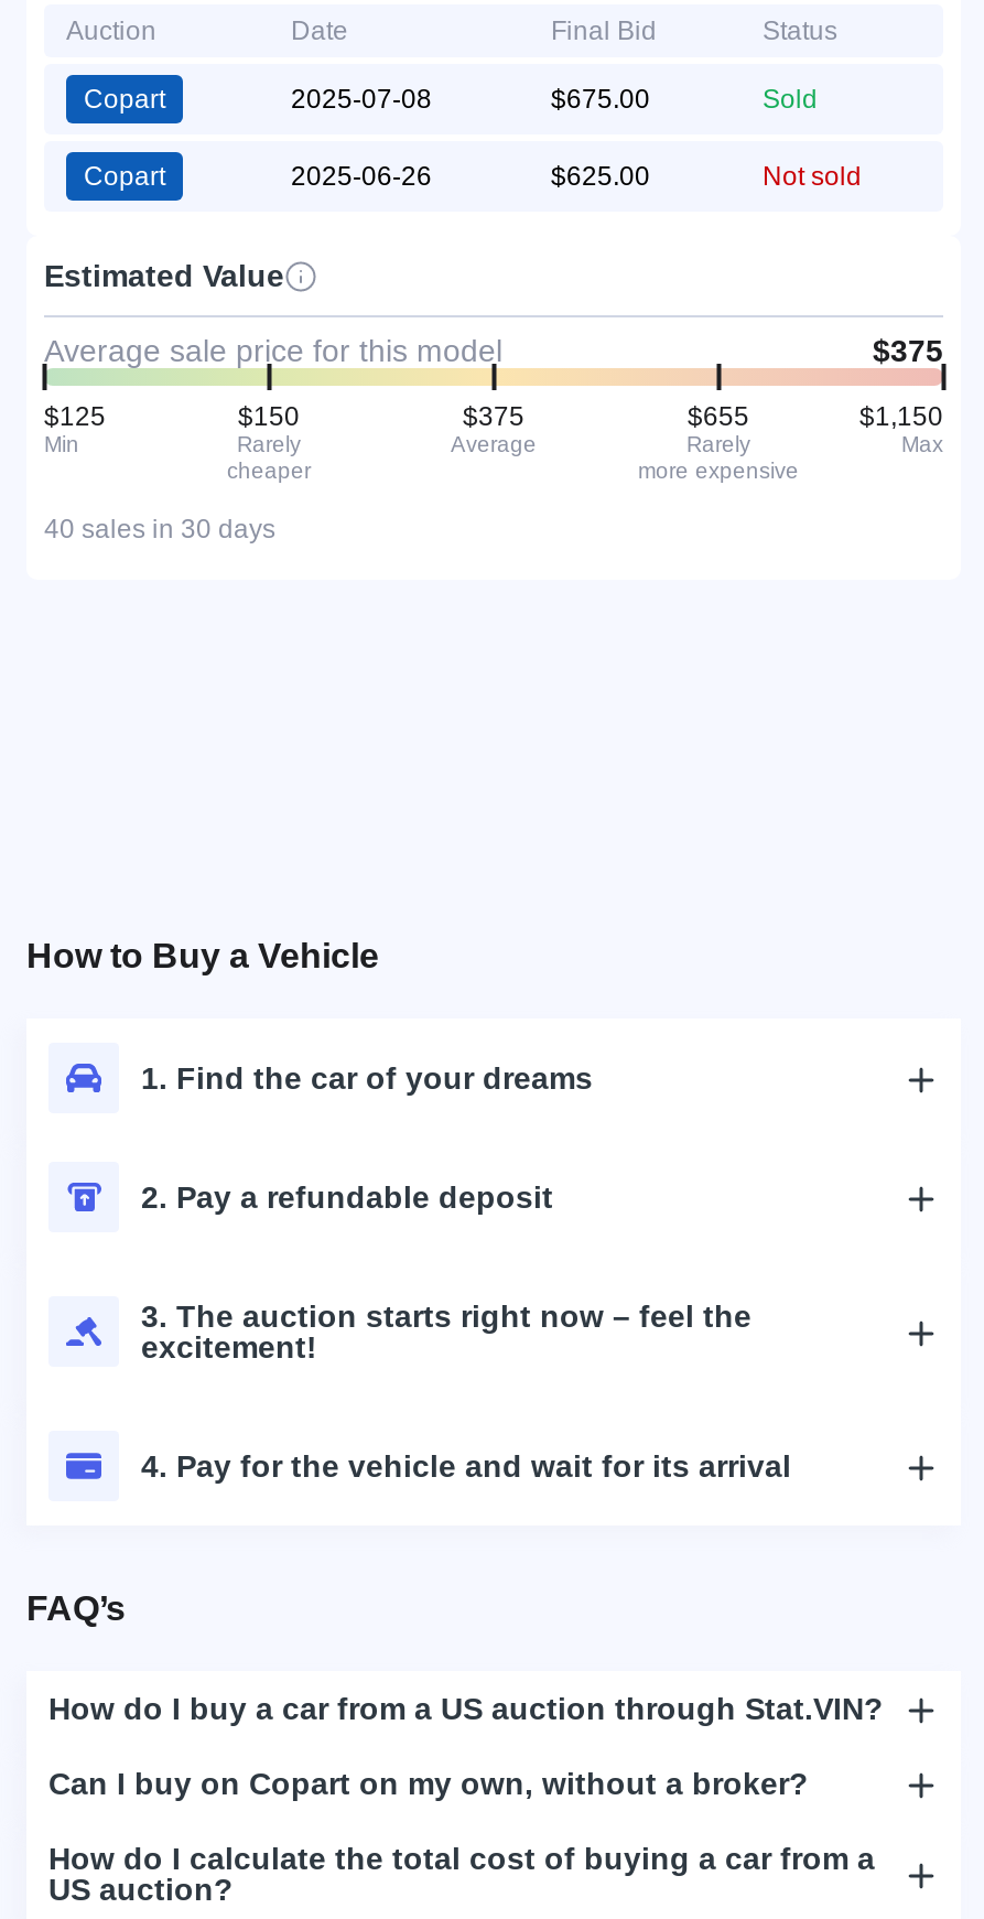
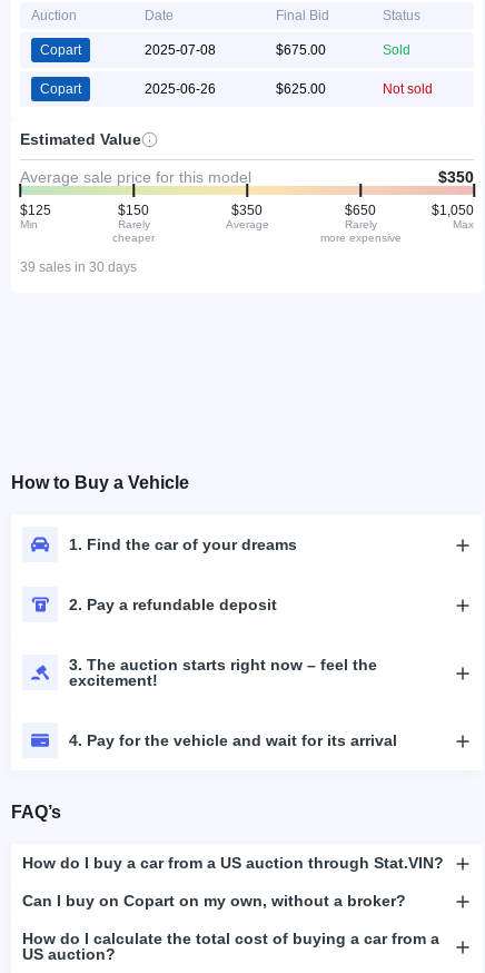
- $375
+ $350

- $375
+ $350

- $655
+ $650

- $1,150
+ $1,050

- 40 sales in 30 days
+ 39 sales in 30 days
